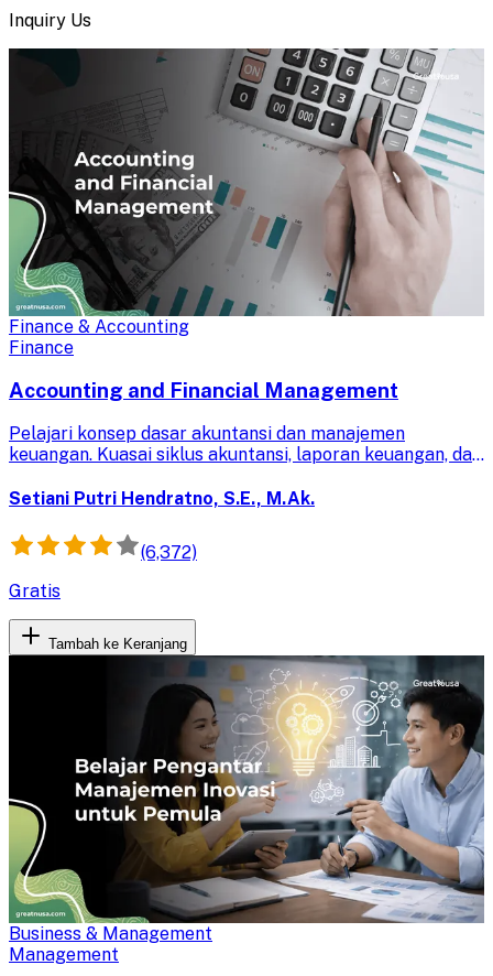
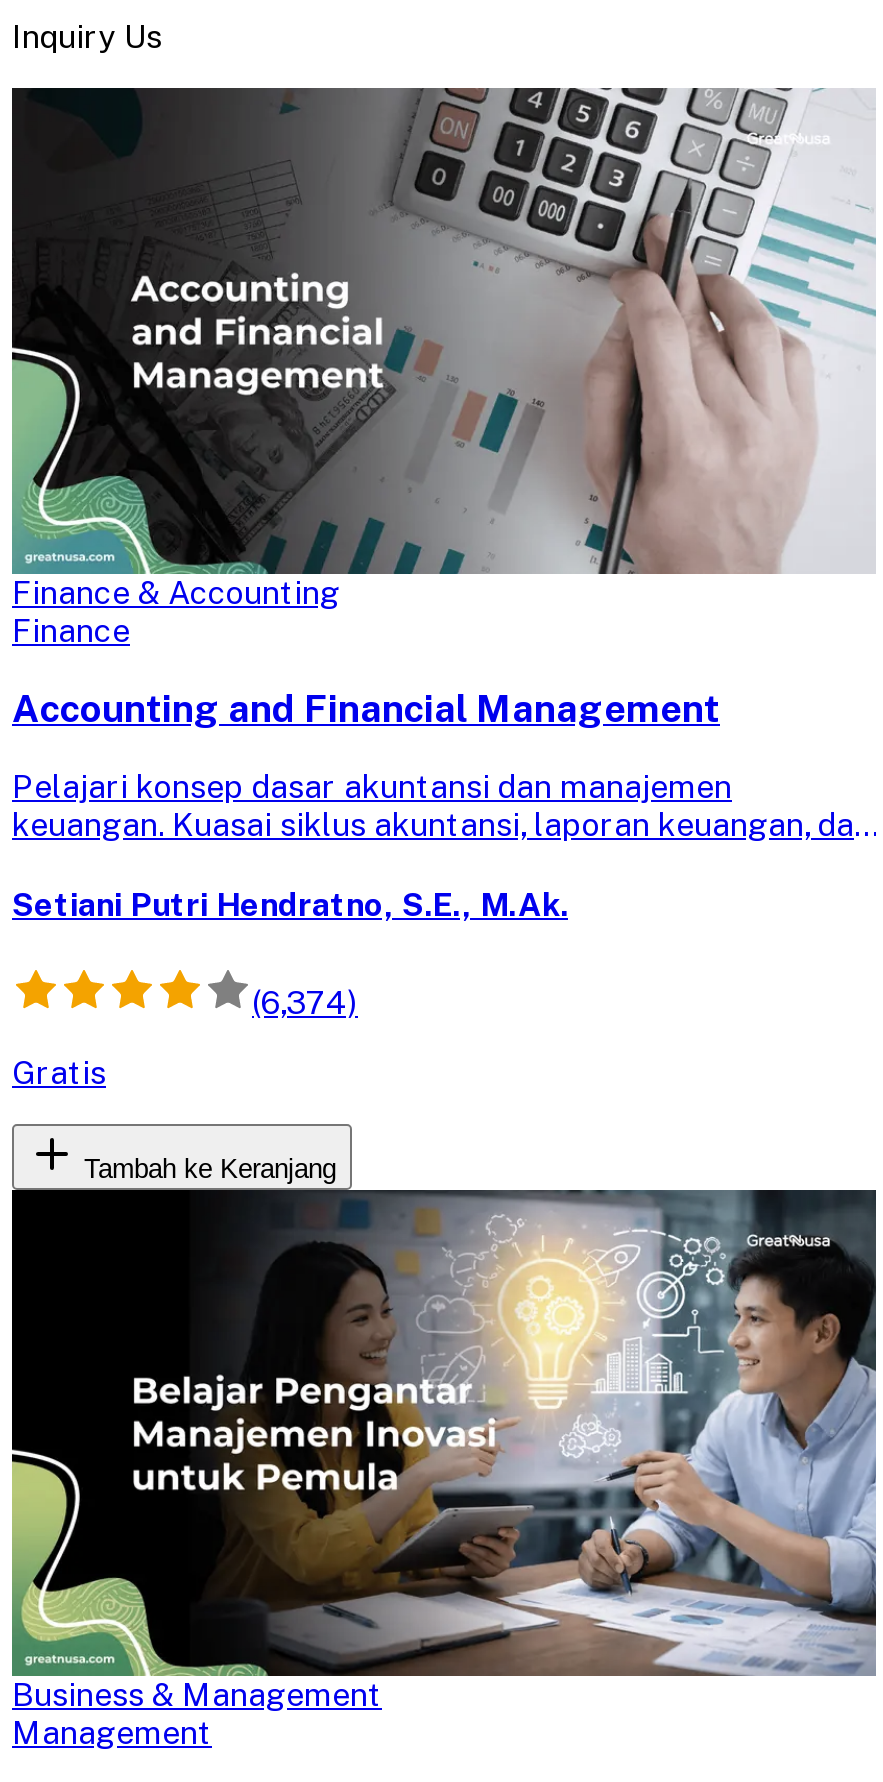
- (6,372)
+ (6,374)
